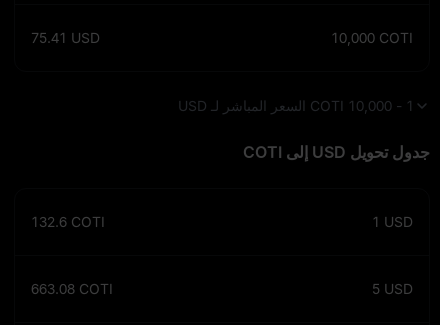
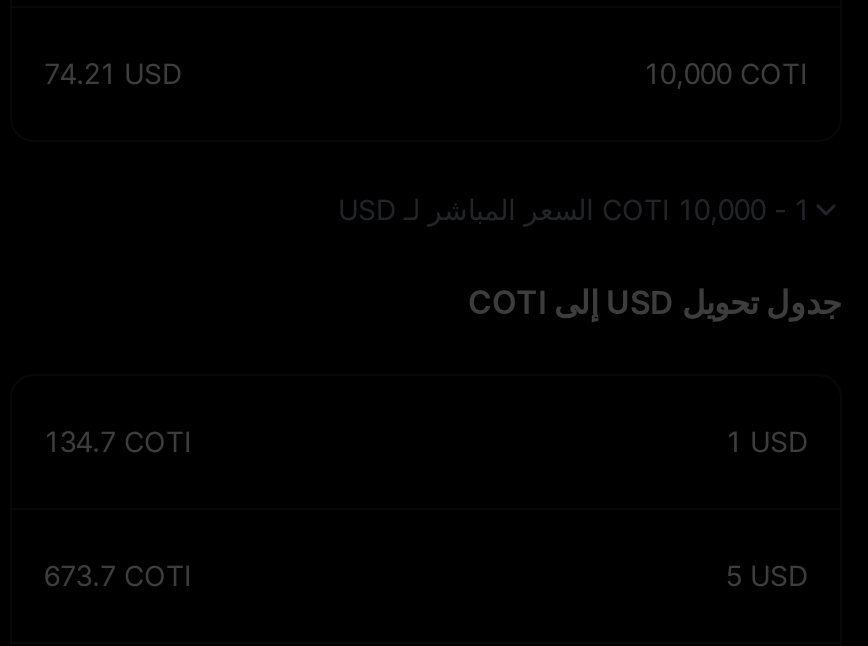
- 75.41 USD
+ 74.21 USD

- 132.6 COTI
+ 134.7 COTI

- 663.08 COTI
+ 673.7 COTI
